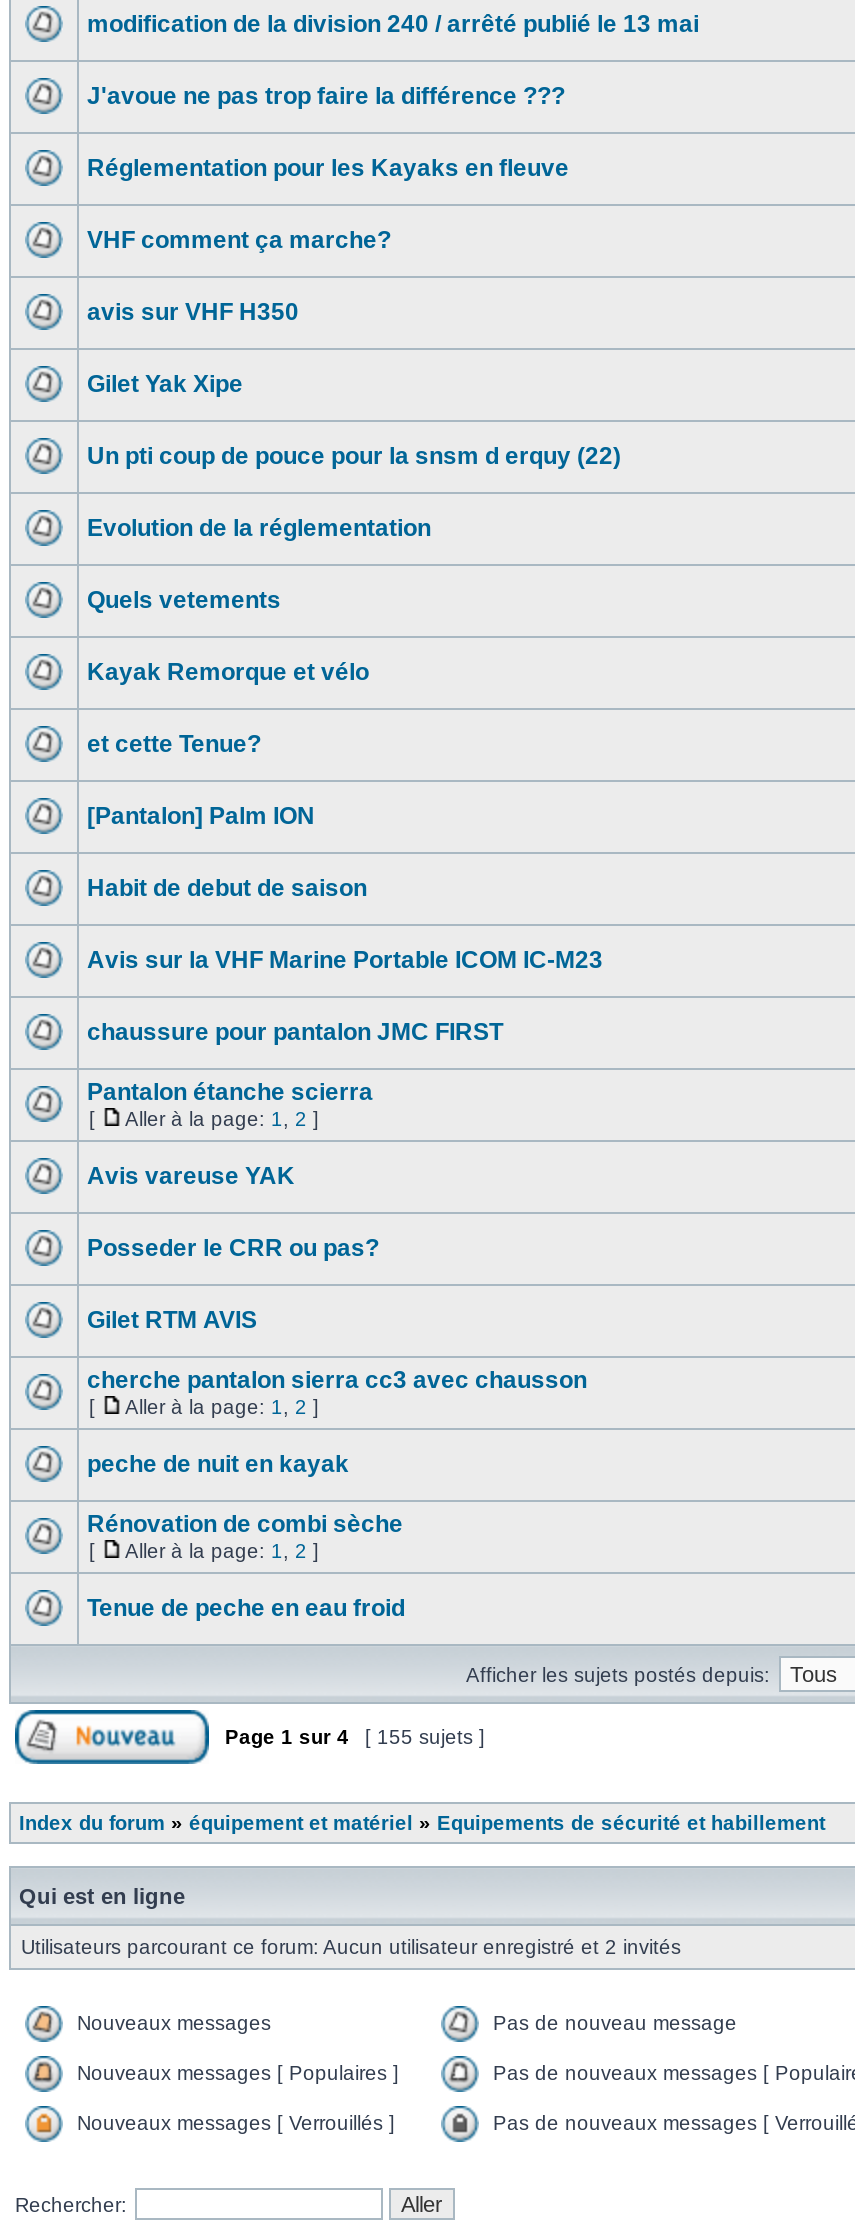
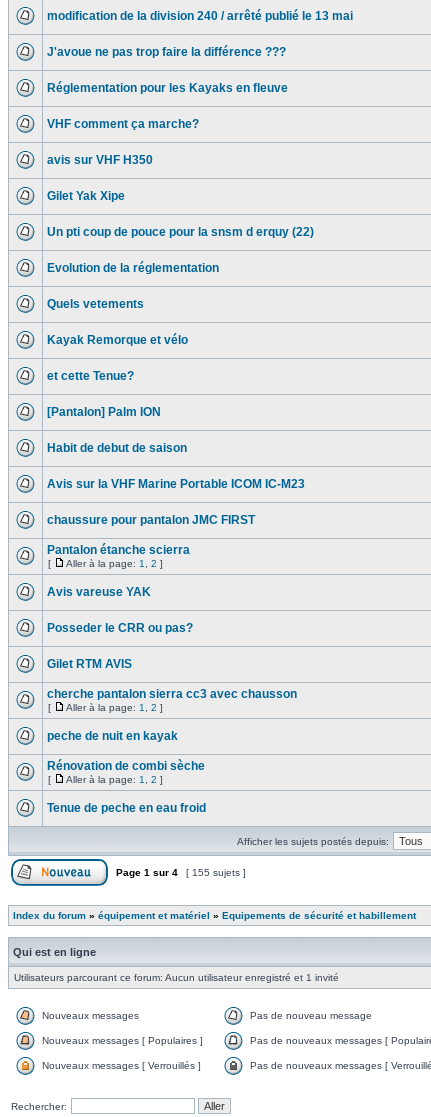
- Utilisateurs parcourant ce forum: Aucun utilisateur enregistré et 2 invités
+ Utilisateurs parcourant ce forum: Aucun utilisateur enregistré et 1 invité
